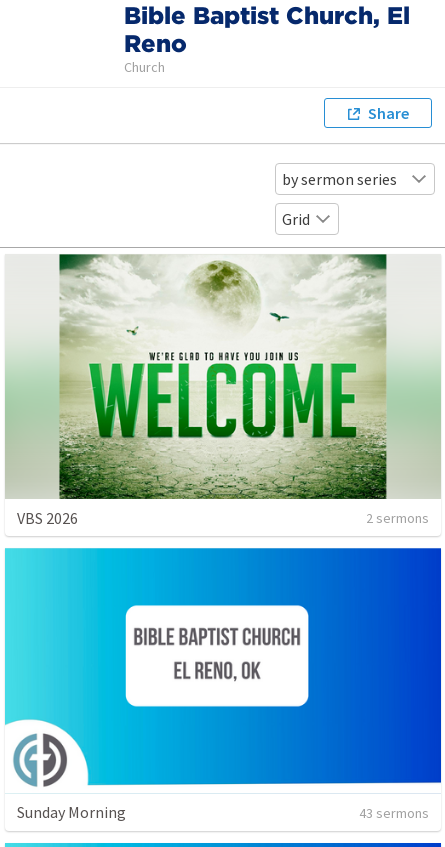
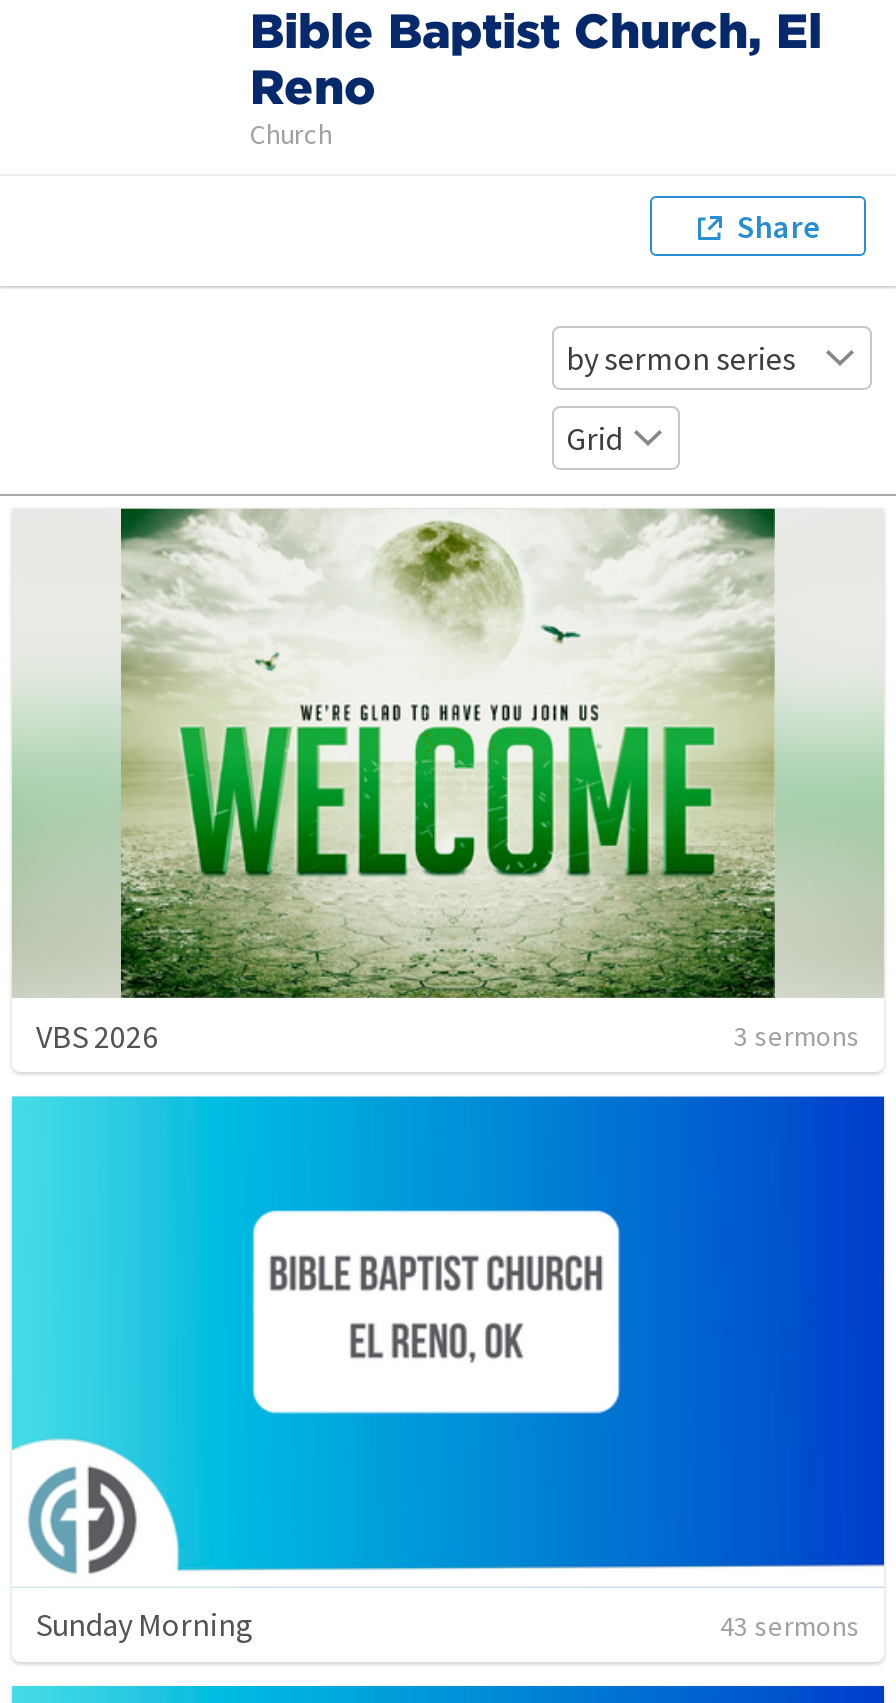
- 2 sermons
+ 3 sermons
